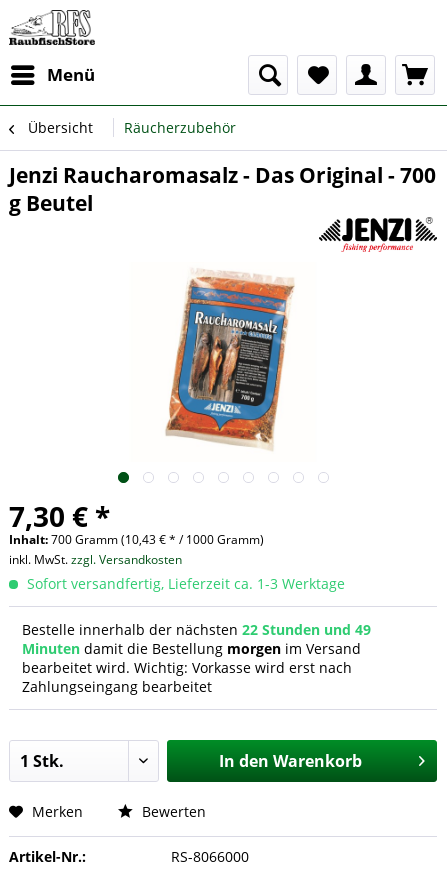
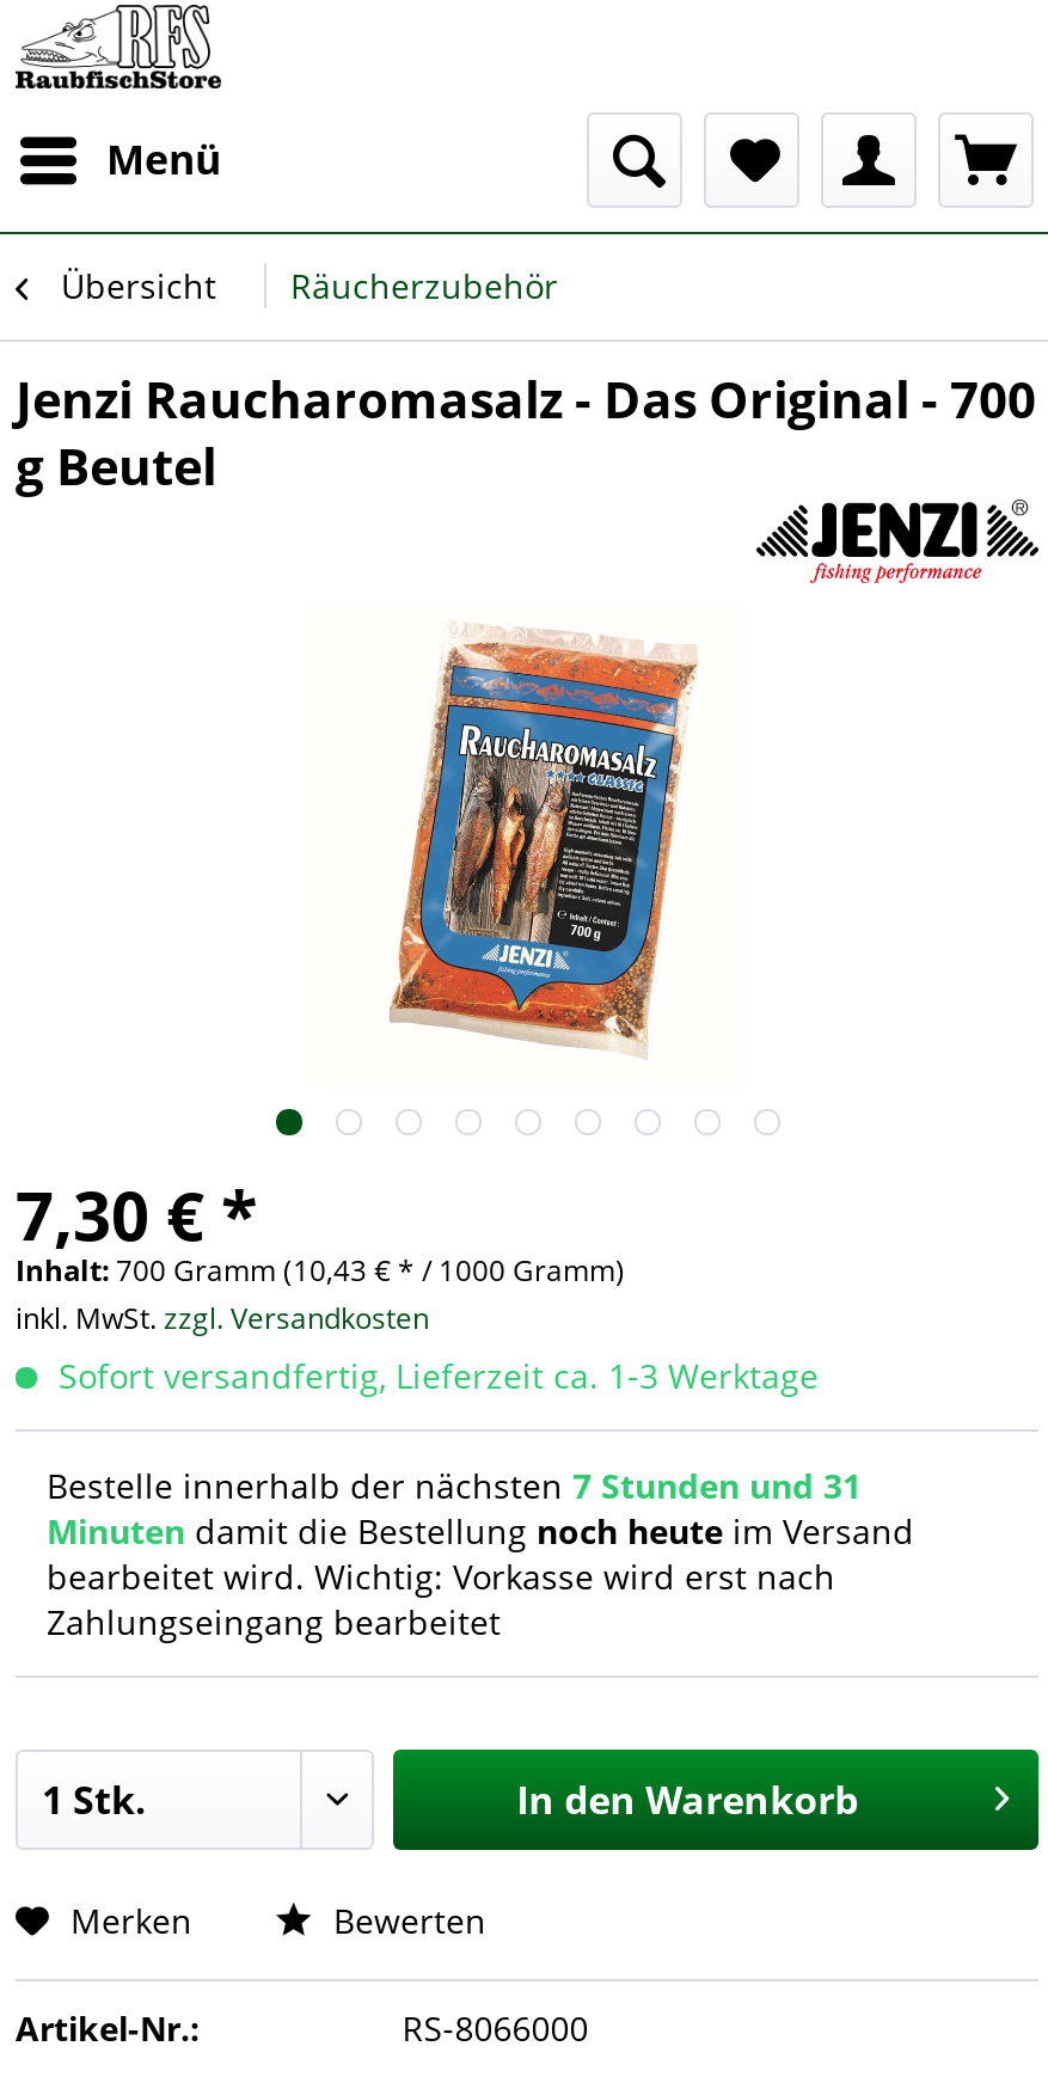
- Bestelle innerhalb der nächsten 22 Stunden und 49
- Minuten damit die Bestellung morgen im Versand
+ Bestelle innerhalb der nächsten 7 Stunden und 31
+ Minuten damit die Bestellung noch heute im Versand
